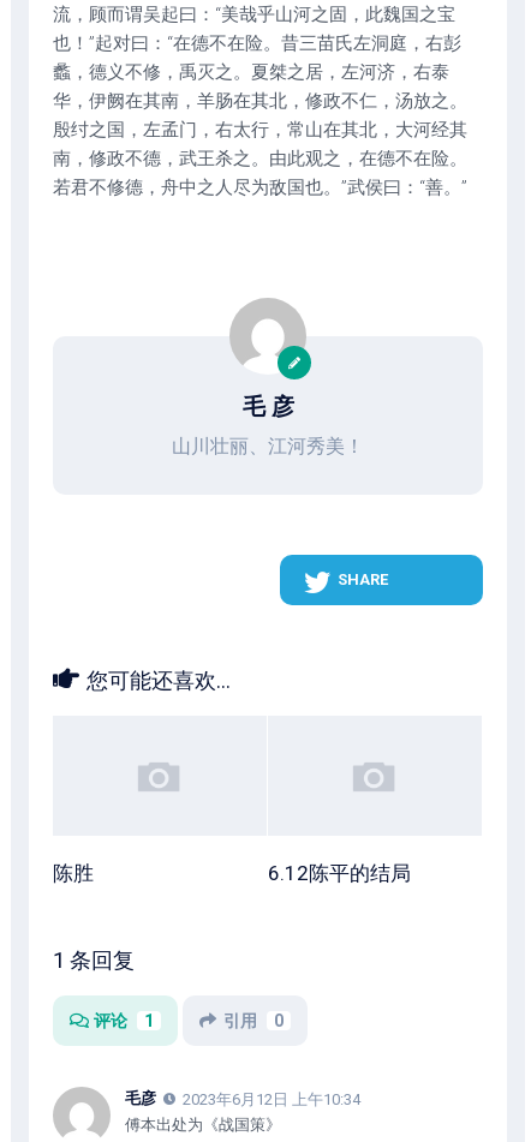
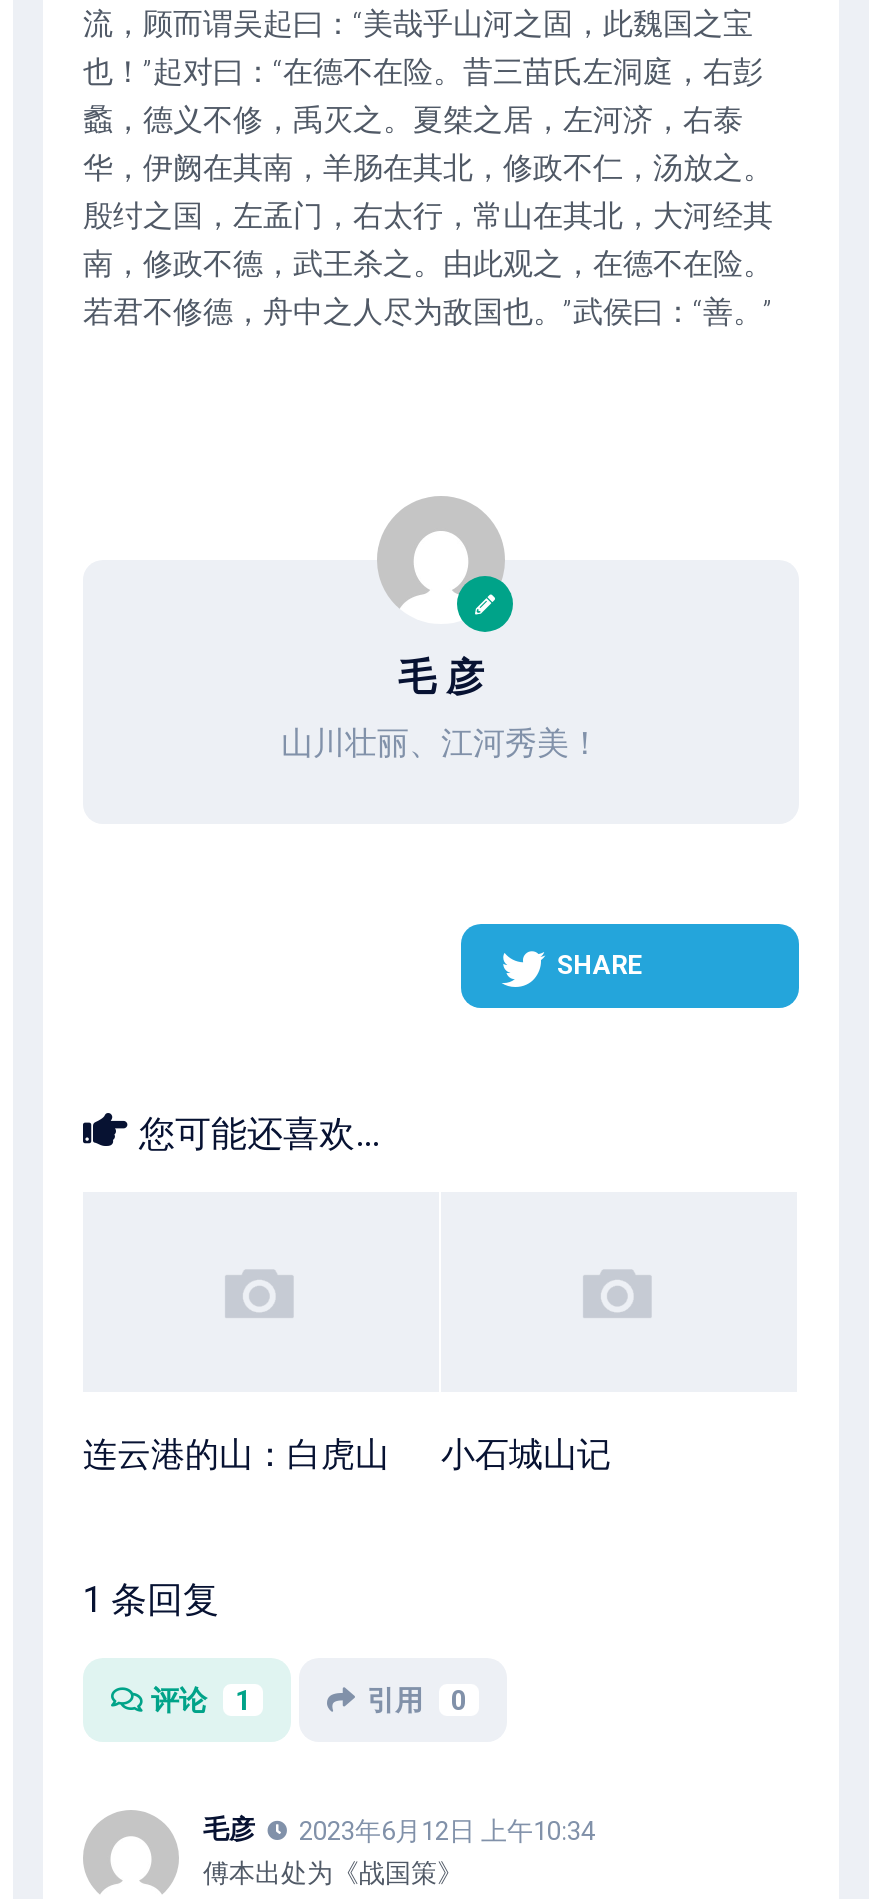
- 陈胜
- 6.12陈平的结局
+ 连云港的山：白虎山
+ 小石城山记
